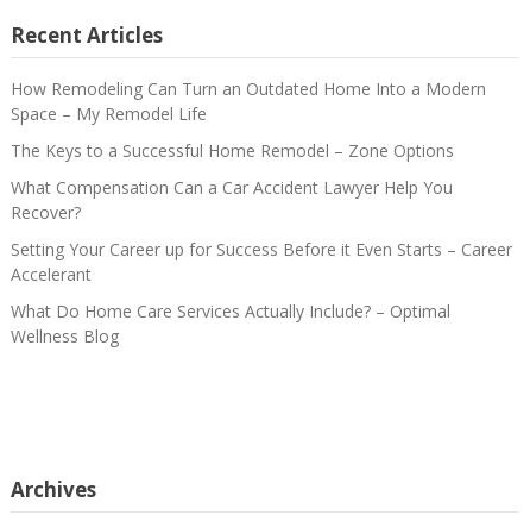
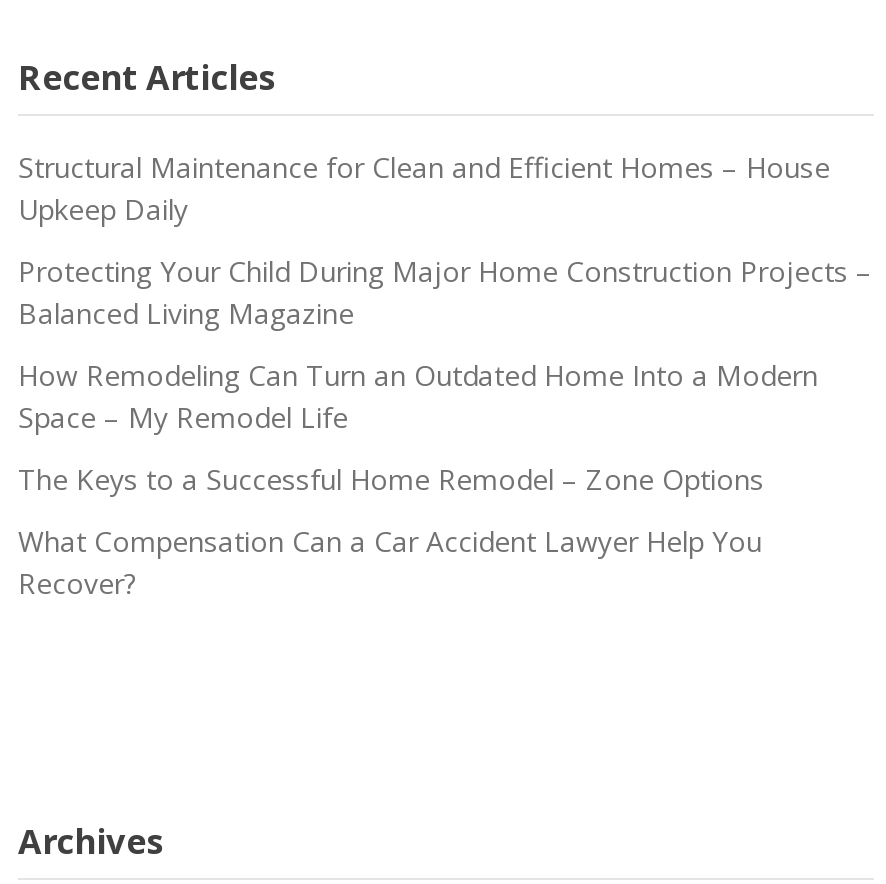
+ Structural Maintenance for Clean and Efficient Homes – House
+ Upkeep Daily
+ Protecting Your Child During Major Home Construction Projects –
+ Balanced Living Magazine

moved down: How Remodeling Can Turn an Outdated Home Into a Modern | Space – My Remodel Life | The Keys to a Successful Home Remodel – Zone Options | What Compensation Can a Car Accident Lawyer Help You | Recover?

- Setting Your Career up for Success Before it Even Starts – Career
- Accelerant
- What Do Home Care Services Actually Include? – Optimal
- Wellness Blog
